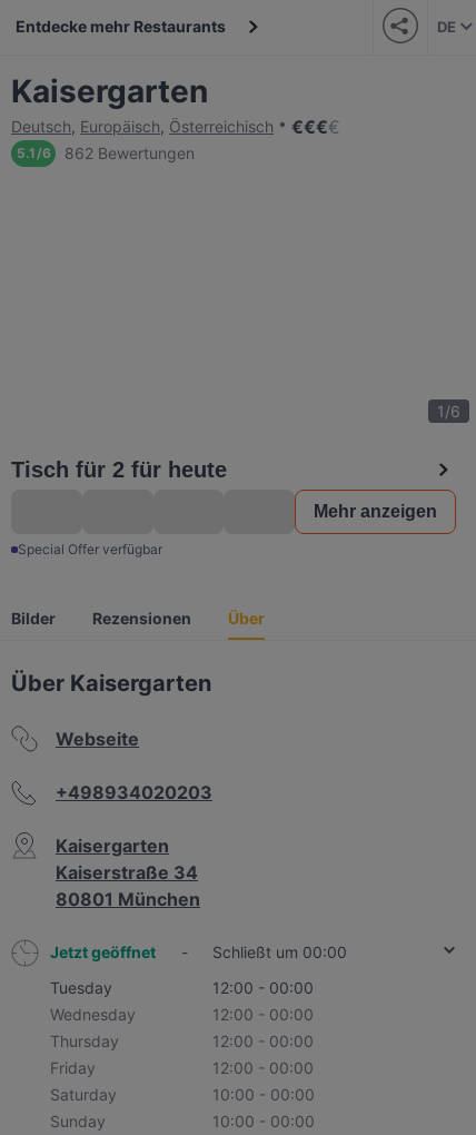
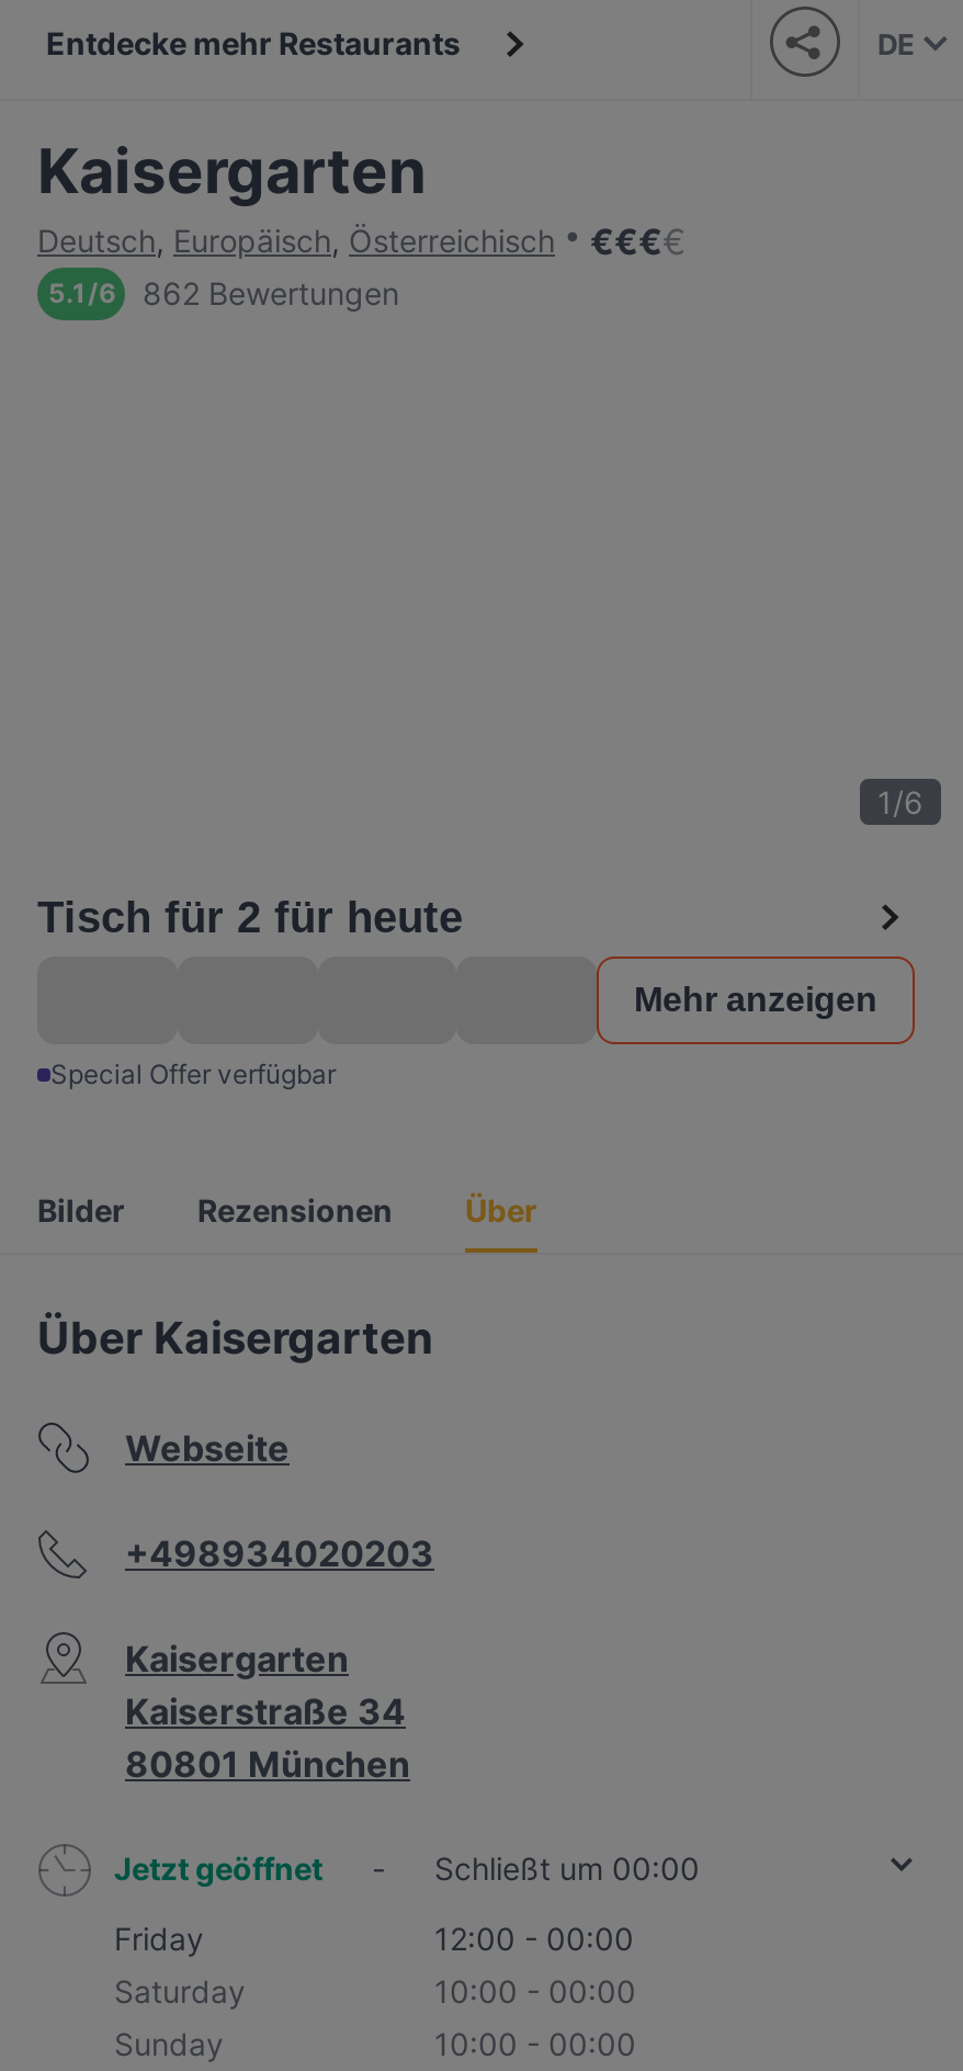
- Tuesday
- 12:00 - 00:00
- Wednesday
- 12:00 - 00:00
- Thursday
- 12:00 - 00:00
